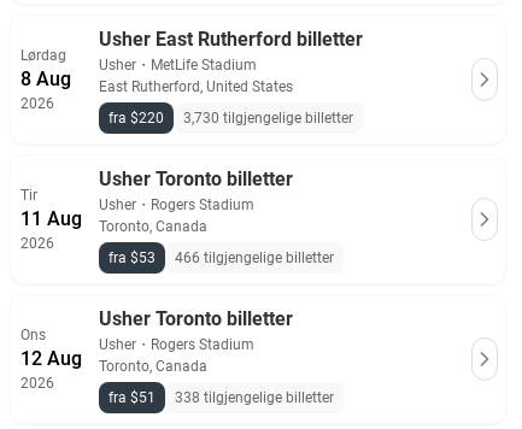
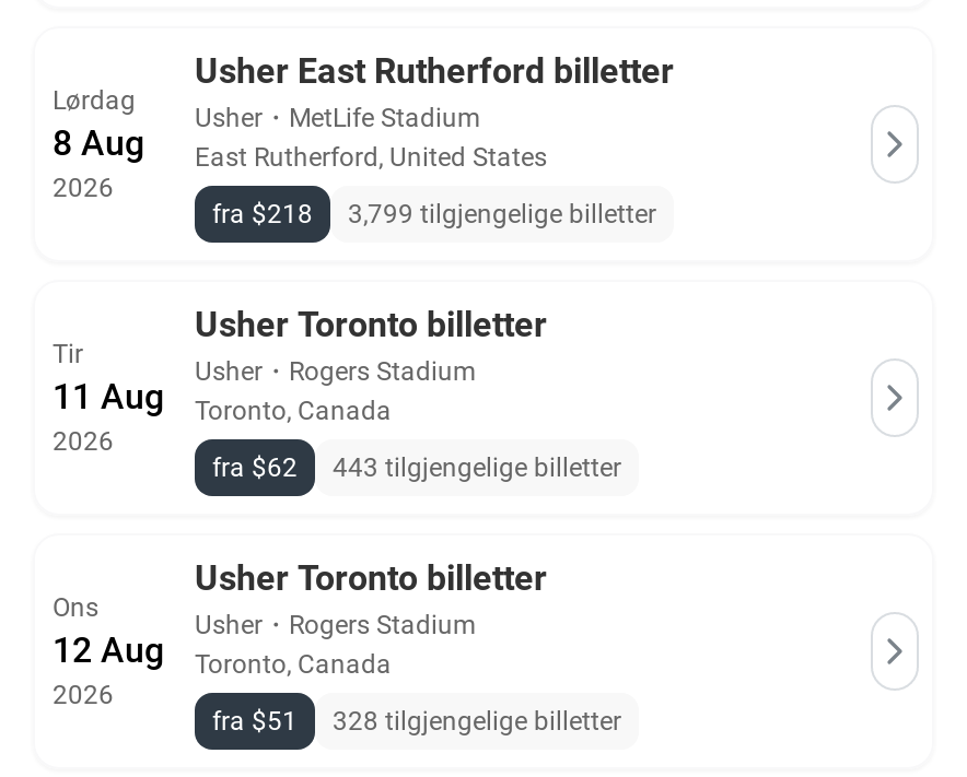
- fra $220
+ fra $218

- 3,730 tilgjengelige billetter
+ 3,799 tilgjengelige billetter

- fra $53
+ fra $62

- 466 tilgjengelige billetter
+ 443 tilgjengelige billetter

- 338 tilgjengelige billetter
+ 328 tilgjengelige billetter
